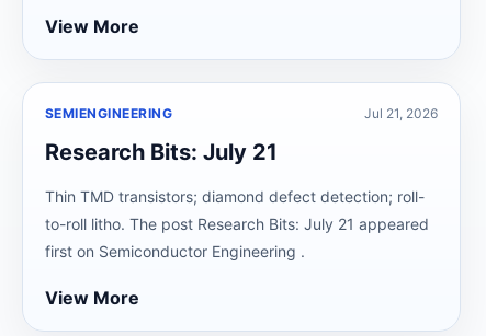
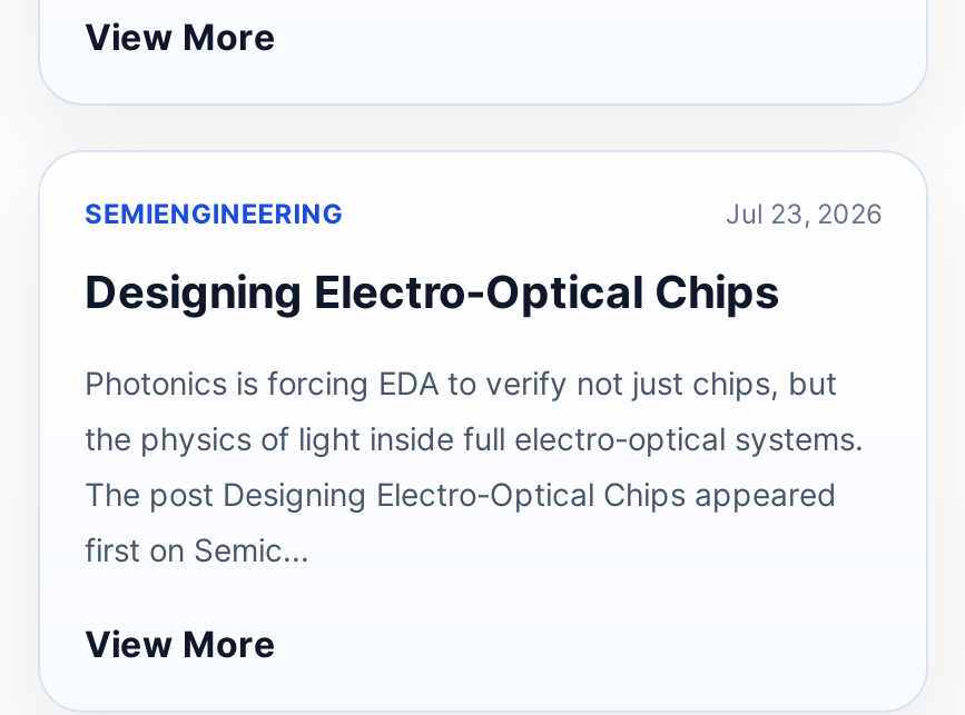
- Jul 21, 2026
- Research Bits: July 21
- Thin TMD transistors; diamond defect detection; roll-
- to-roll litho. The post Research Bits: July 21 appeared
- first on Semiconductor Engineering .
+ Jul 23, 2026
+ Designing Electro-Optical Chips
+ Photonics is forcing EDA to verify not just chips, but
+ the physics of light inside full electro-optical systems.
+ The post Designing Electro-Optical Chips appeared
+ first on Semic...
